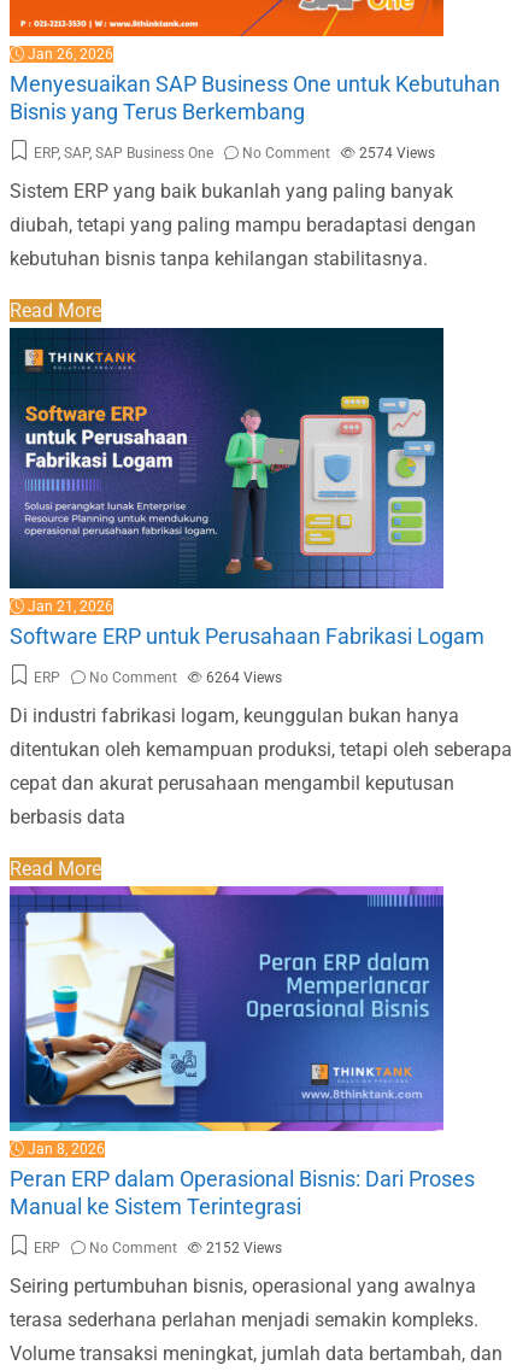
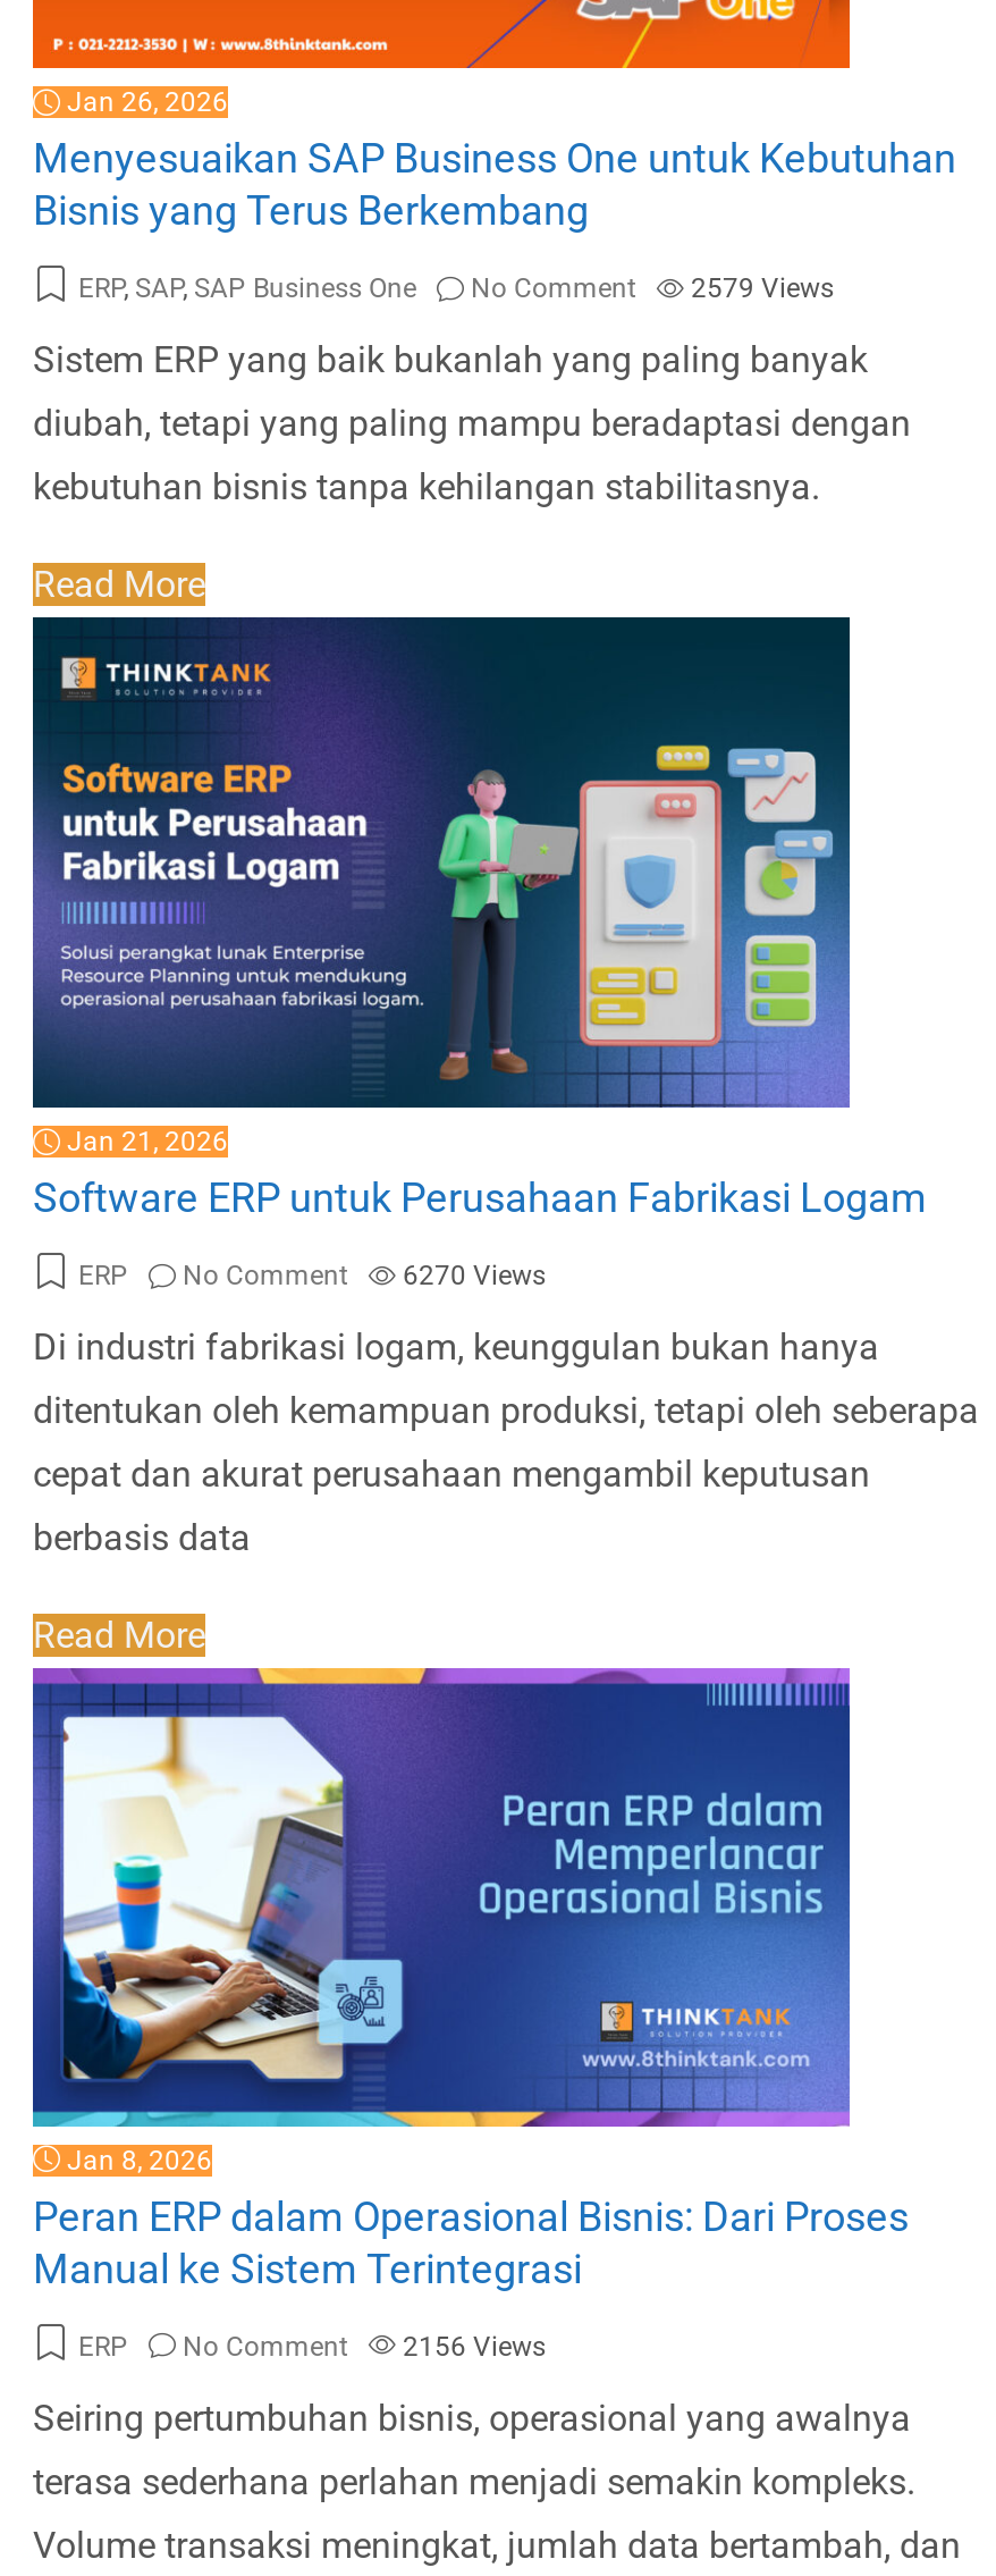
- ERP, SAP, SAP Business One No Comment 2574 Views
+ ERP, SAP, SAP Business One No Comment 2579 Views

- ERP No Comment 6264 Views
+ ERP No Comment 6270 Views

- ERP No Comment 2152 Views
+ ERP No Comment 2156 Views
